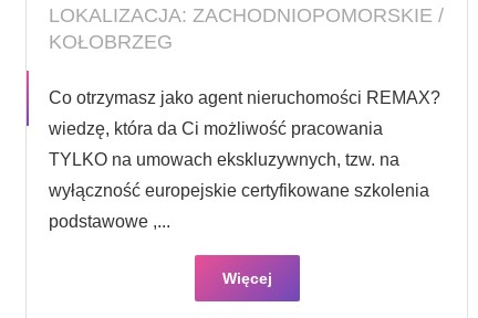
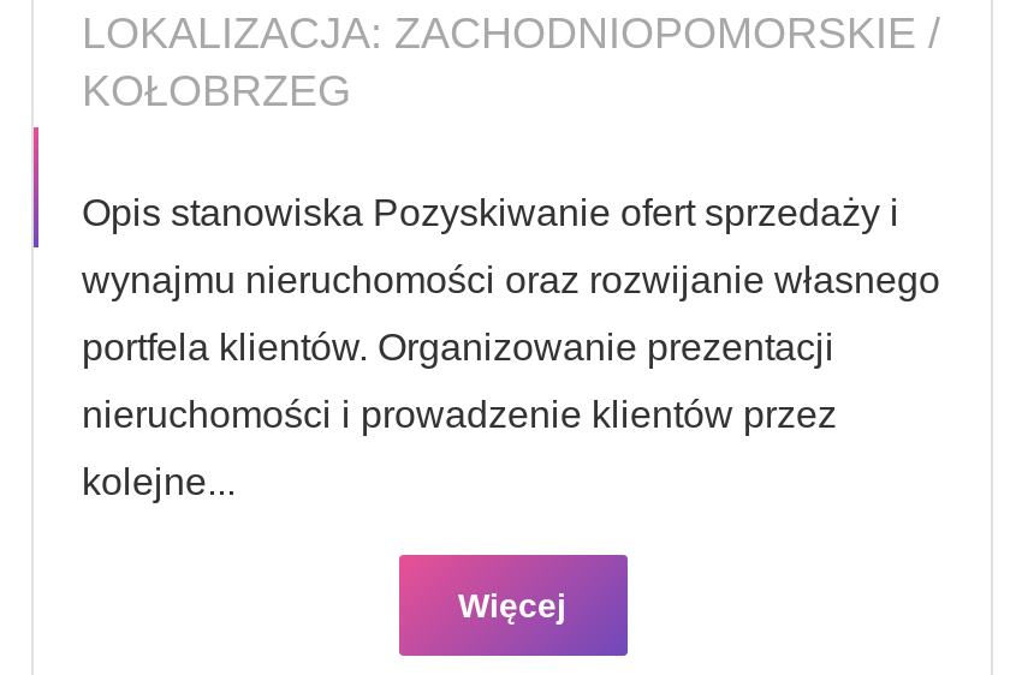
- Co otrzymasz jako agent nieruchomości REMAX?
+ Opis stanowiska Pozyskiwanie ofert sprzedaży i

- wiedzę, która da Ci możliwość pracowania
+ wynajmu nieruchomości oraz rozwijanie własnego

- TYLKO na umowach ekskluzywnych, tzw. na
+ portfela klientów. Organizowanie prezentacji

- wyłączność europejskie certyfikowane szkolenia
+ nieruchomości i prowadzenie klientów przez

- podstawowe ,...
+ kolejne...
